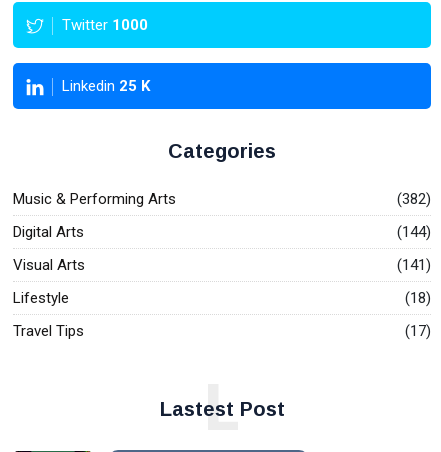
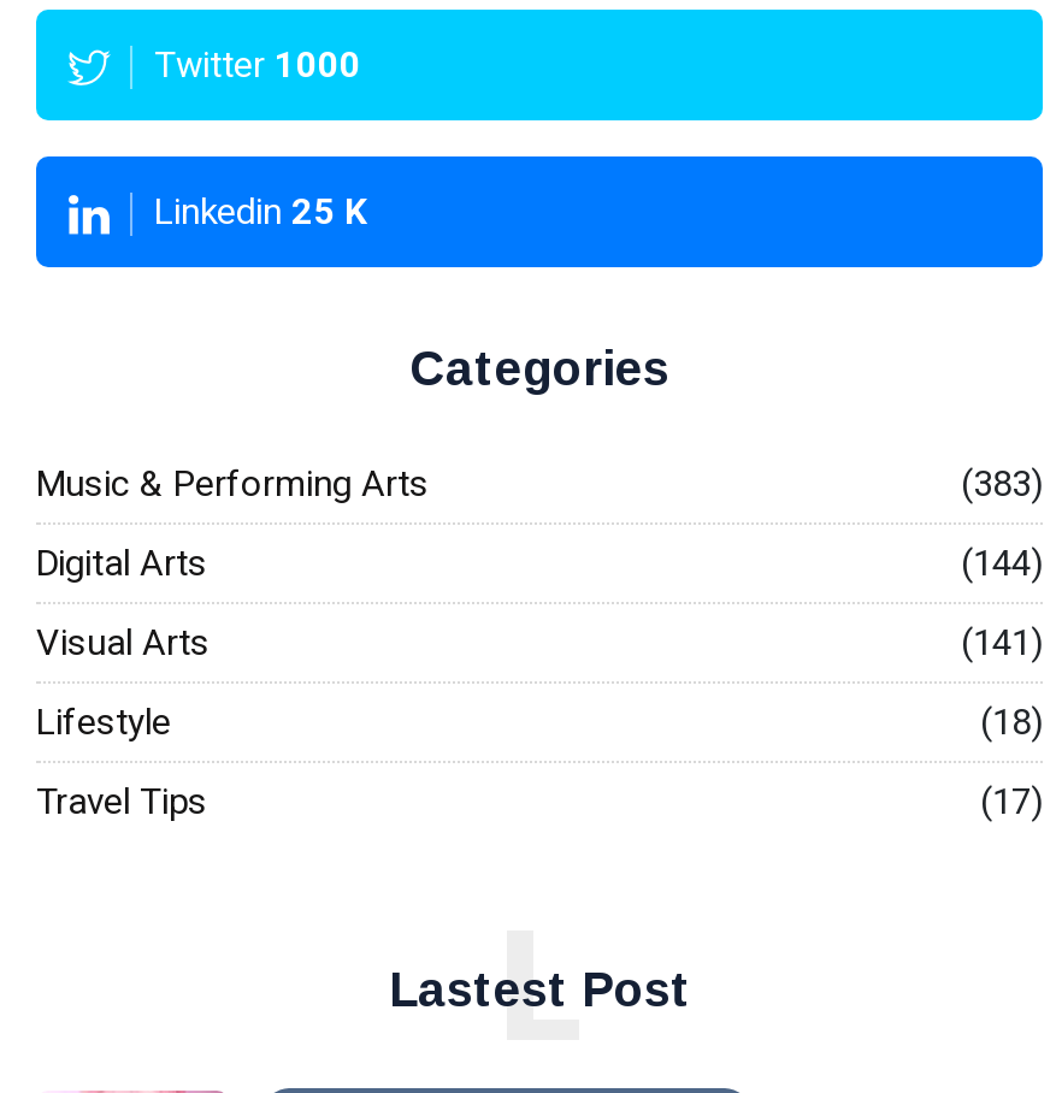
- (382)
+ (383)
